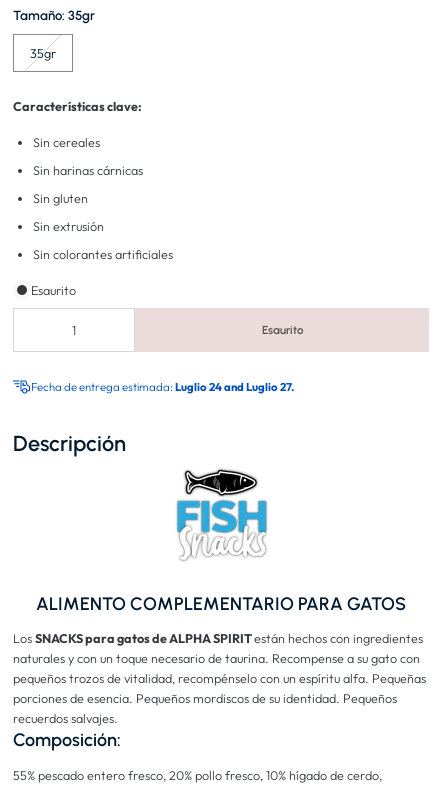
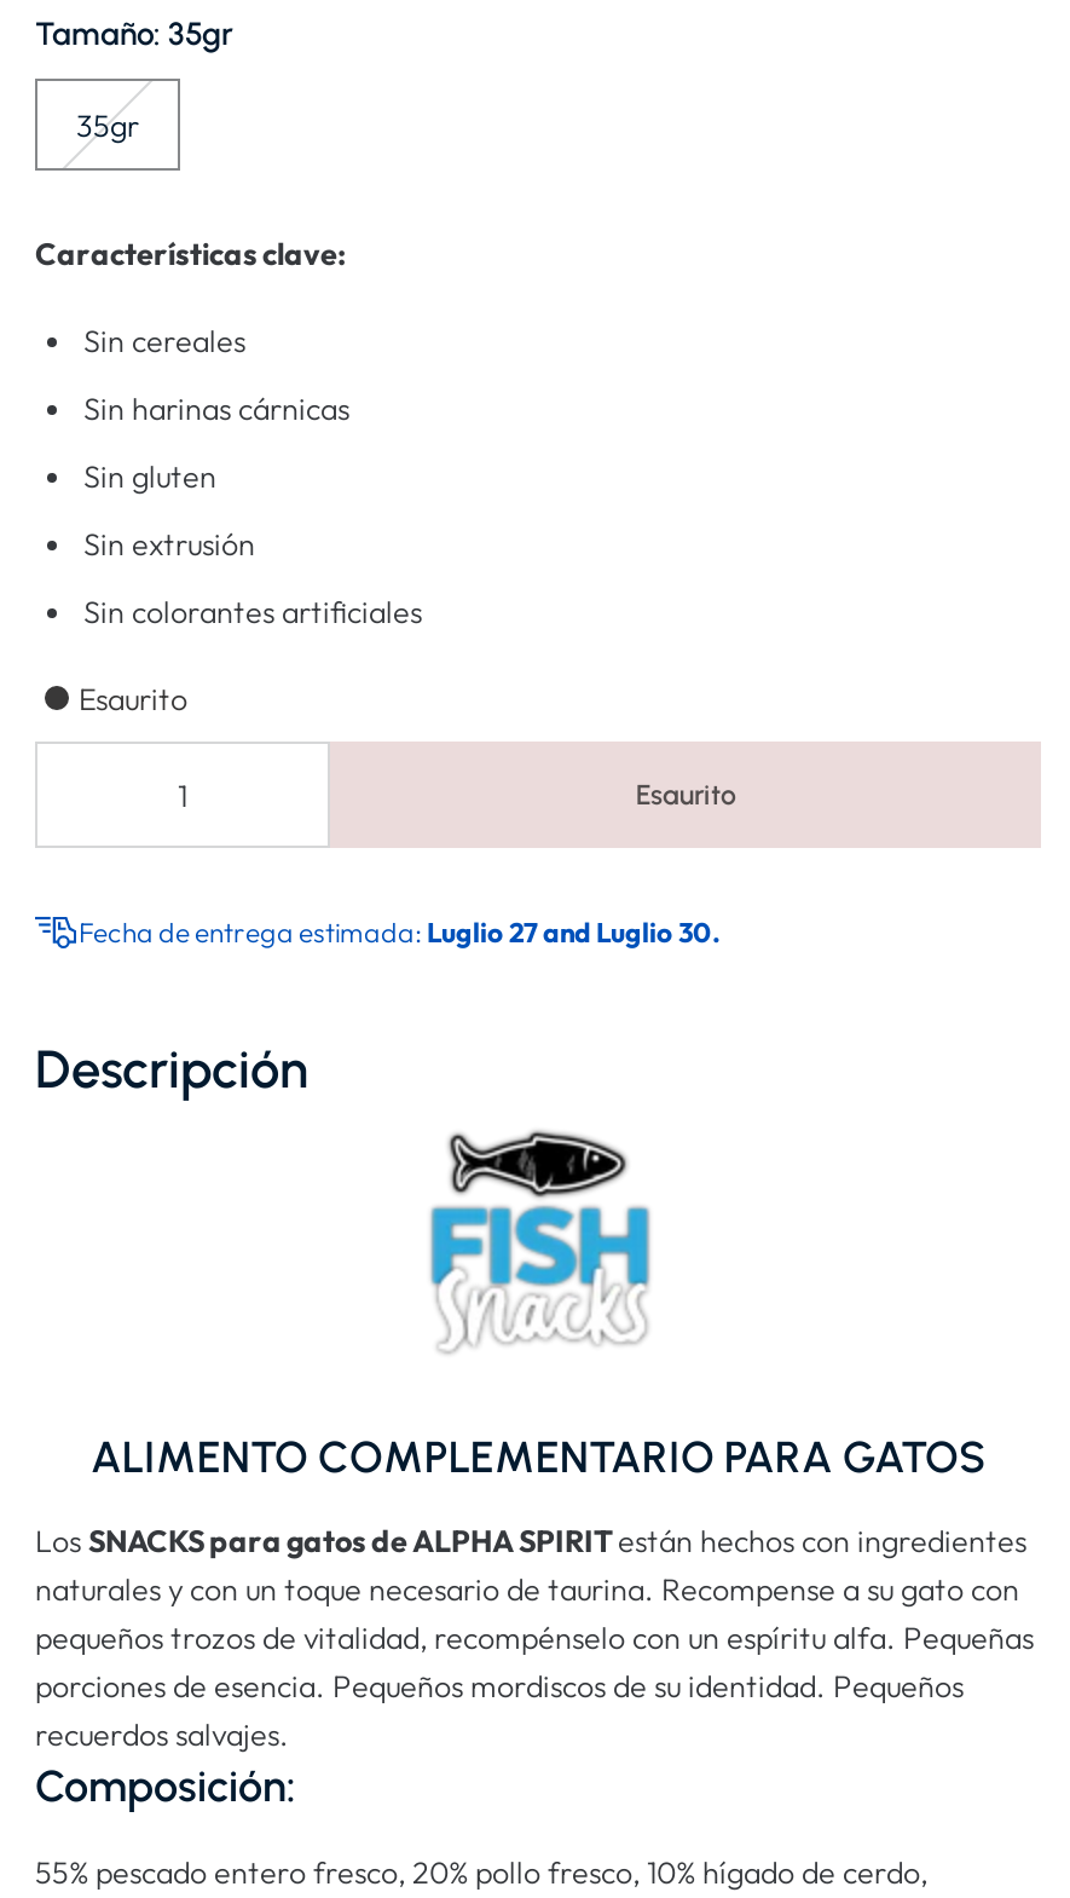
- Fecha de entrega estimada: Luglio 24 and Luglio 27.
+ Fecha de entrega estimada: Luglio 27 and Luglio 30.
